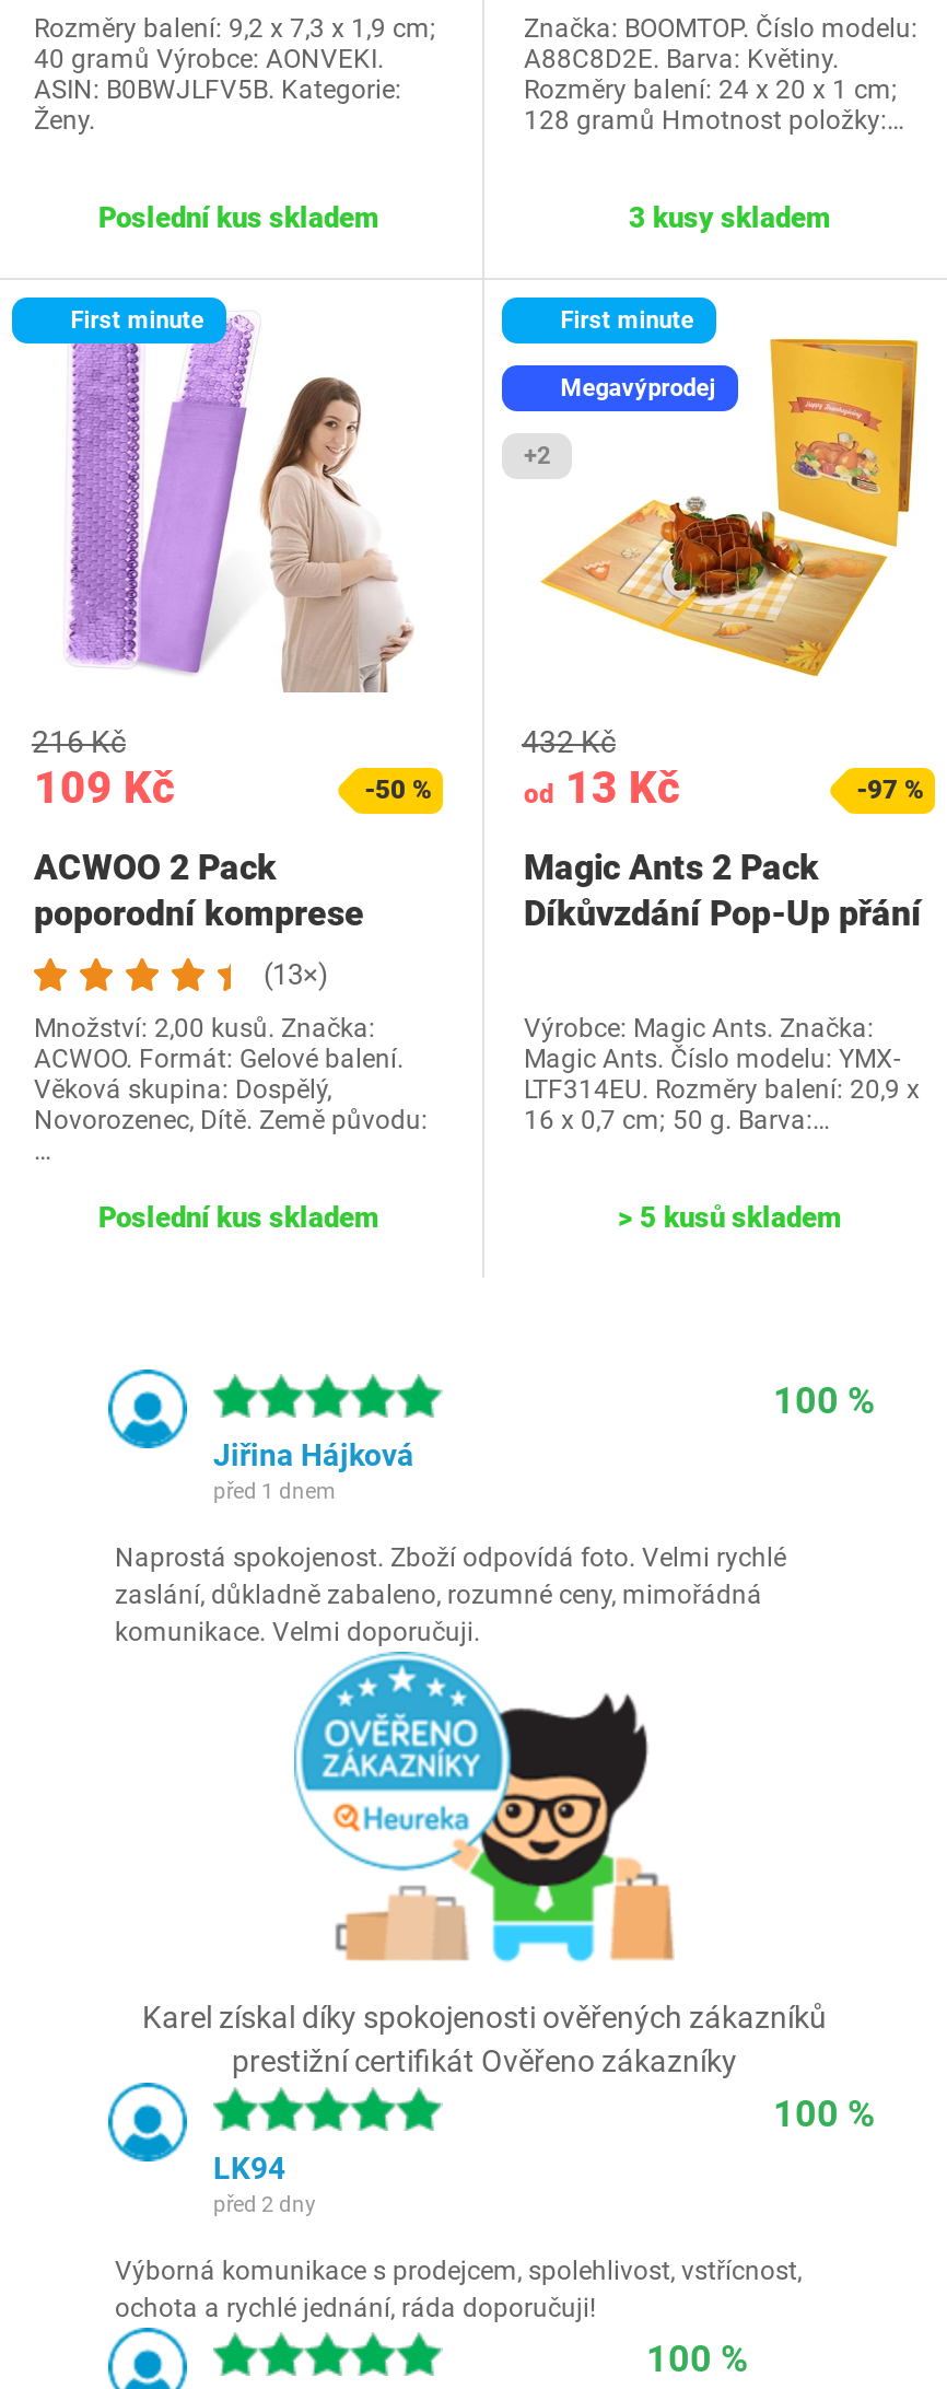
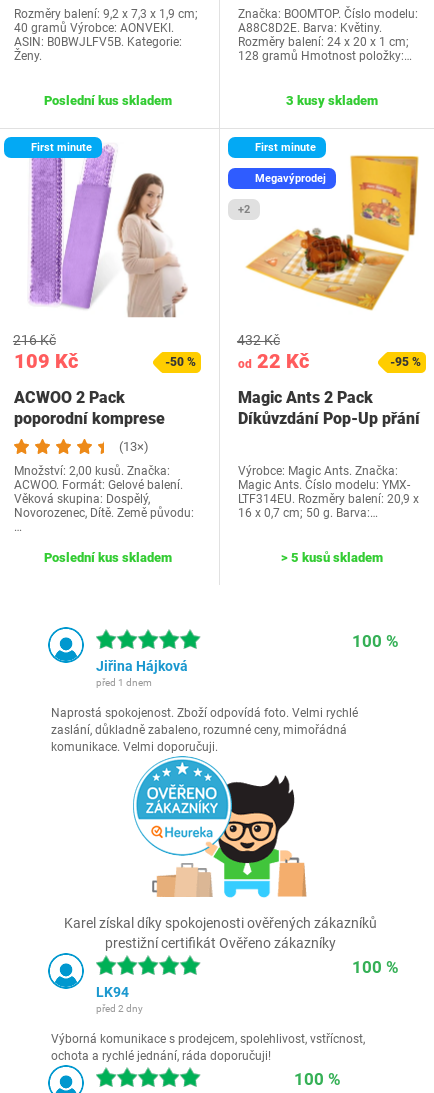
- od 13 Kč
+ od 22 Kč

- -97 %
+ -95 %
